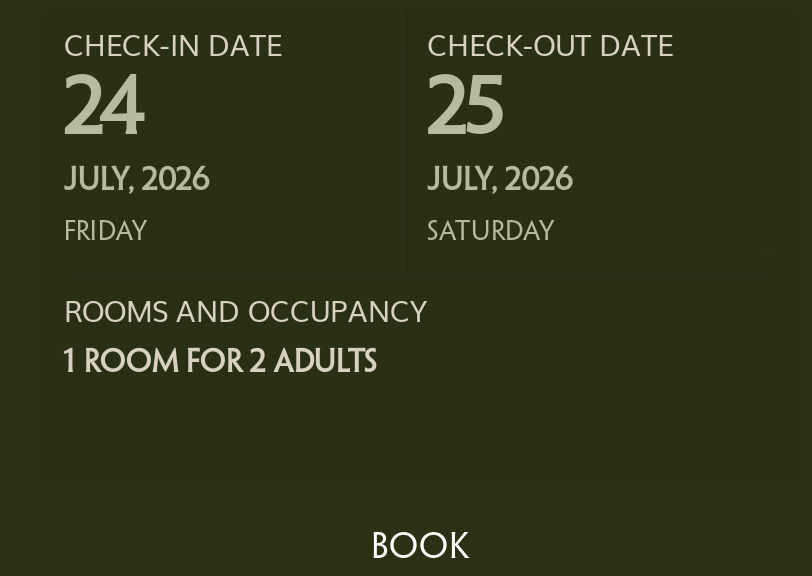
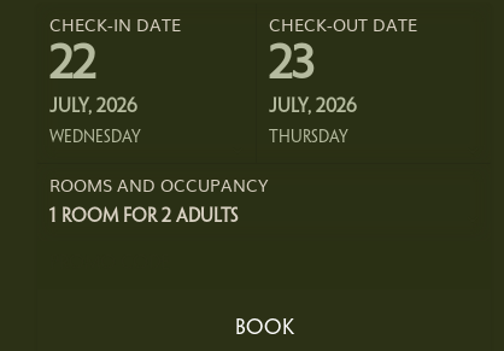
- 24
+ 22

- 25
+ 23

- FRIDAY
+ WEDNESDAY

- SATURDAY
+ THURSDAY
